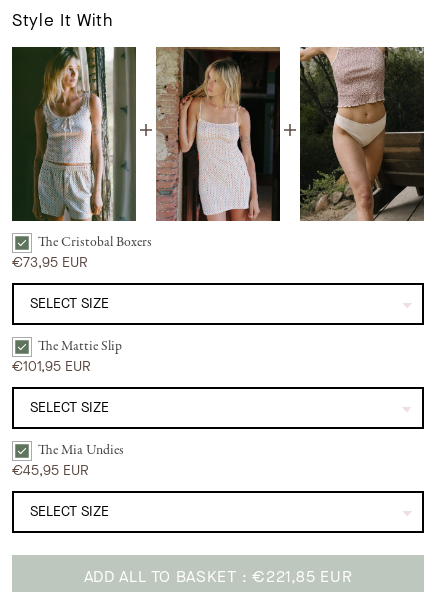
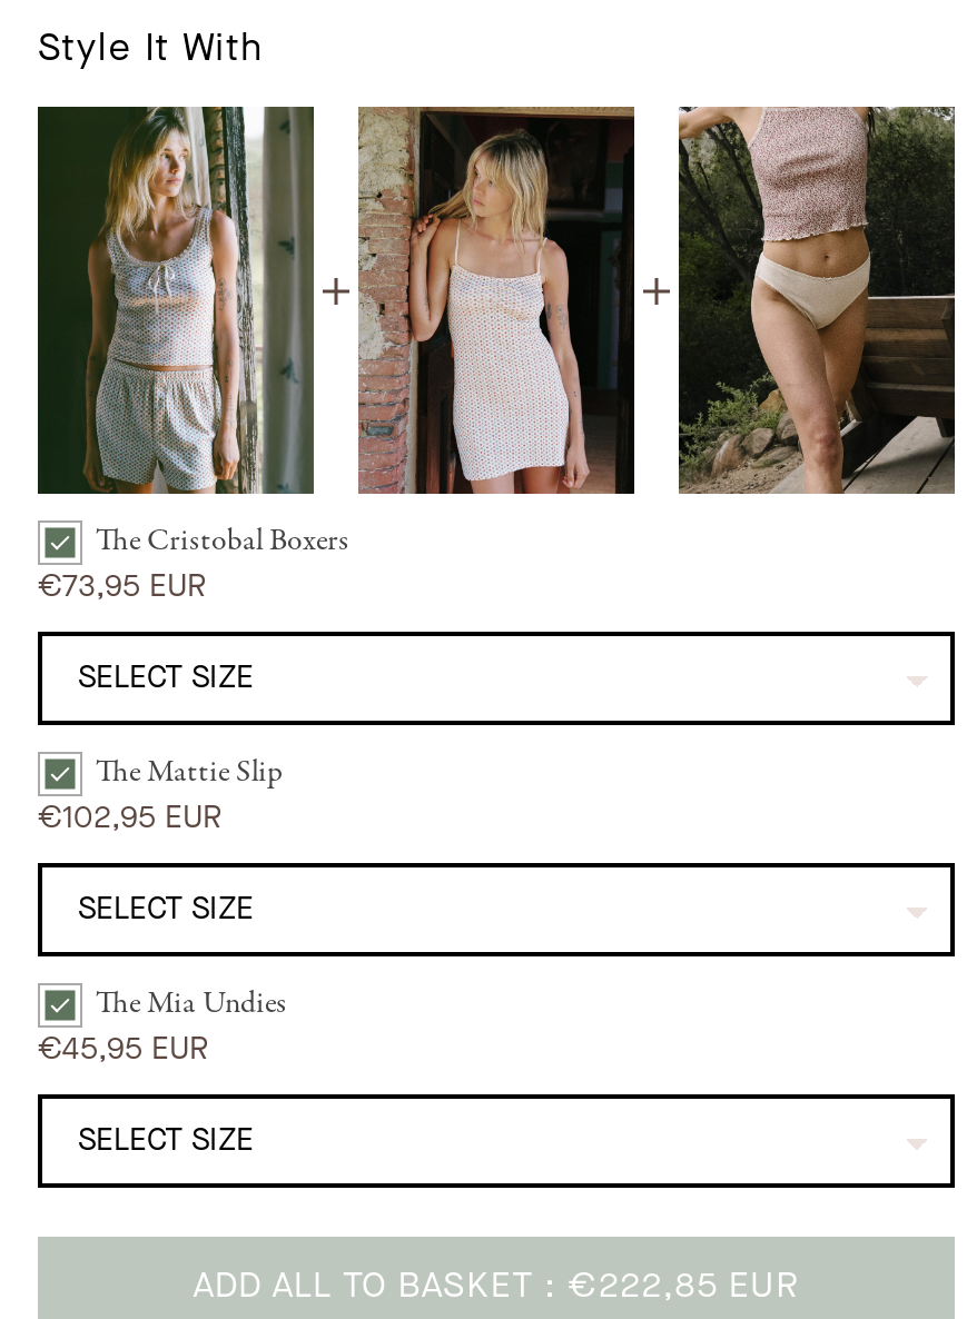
- €101,95 EUR
+ €102,95 EUR

- ADD ALL TO BASKET €221,85 EUR
+ ADD ALL TO BASKET €222,85 EUR
